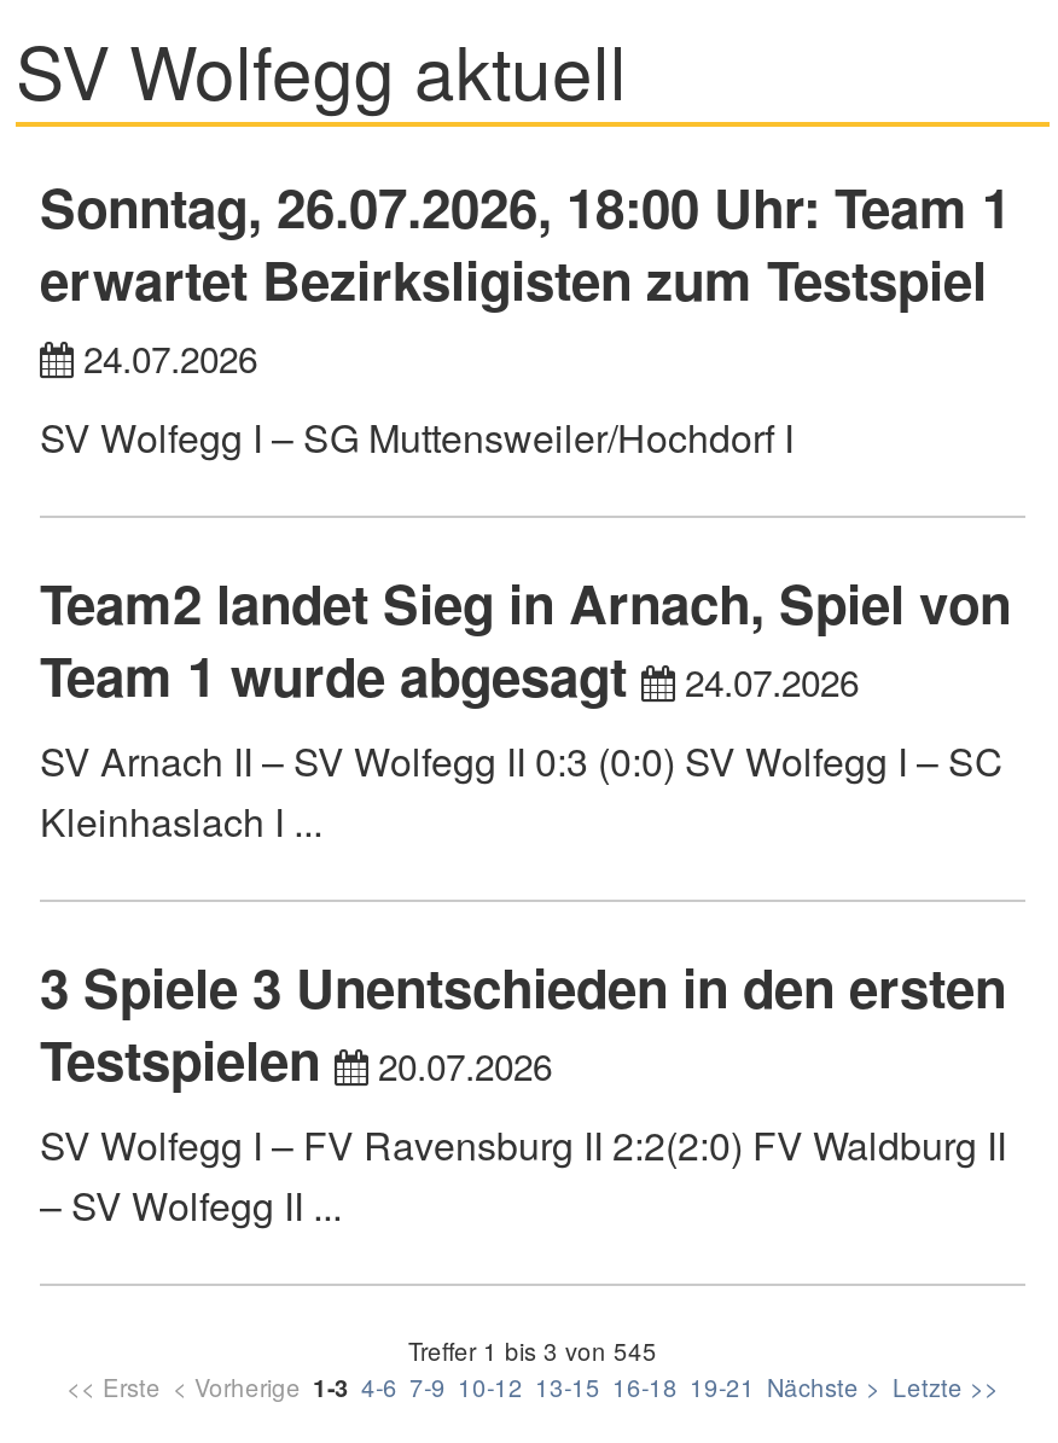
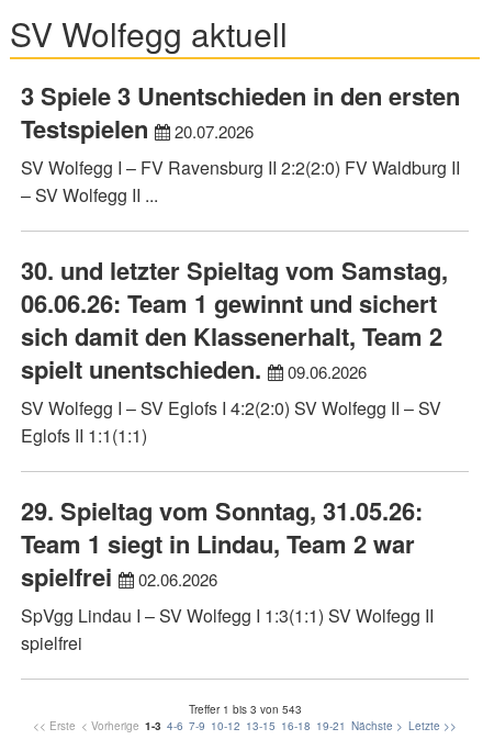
- Sonntag, 26.07.2026, 18:00 Uhr: Team 1
- erwartet Bezirksligisten zum Testspiel
- 24.07.2026
- SV Wolfegg I – SG Muttensweiler/Hochdorf I
- Team2 landet Sieg in Arnach, Spiel von
- Team 1 wurde abgesagt
- 24.07.2026
- SV Arnach II – SV Wolfegg II 0:3 (0:0) SV Wolfegg I – SC
- Kleinhaslach I ...

moved up: 3 Spiele 3 Unentschieden in den ersten | Testspielen | 20.07.2026 | SV Wolfegg I – FV Ravensburg II 2:2(2:0) FV Waldburg II | – SV Wolfegg II ...

- Treffer 1 bis 3 von 545
+ 30. und letzter Spieltag vom Samstag,
+ 06.06.26: Team 1 gewinnt und sichert
+ sich damit den Klassenerhalt, Team 2
+ spielt unentschieden.
+ 09.06.2026
+ SV Wolfegg I – SV Eglofs I 4:2(2:0) SV Wolfegg II – SV
+ Eglofs II 1:1(1:1)
+ 29. Spieltag vom Sonntag, 31.05.26:
+ Team 1 siegt in Lindau, Team 2 war
+ spielfrei
+ 02.06.2026
+ SpVgg Lindau I – SV Wolfegg I 1:3(1:1) SV Wolfegg II
+ spielfrei
+ Treffer 1 bis 3 von 543
